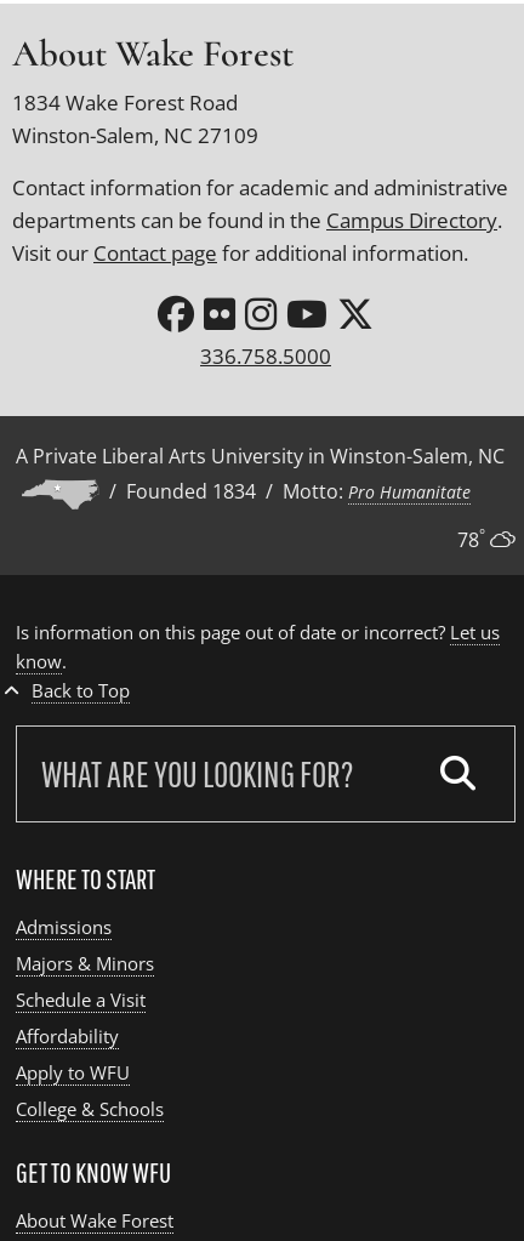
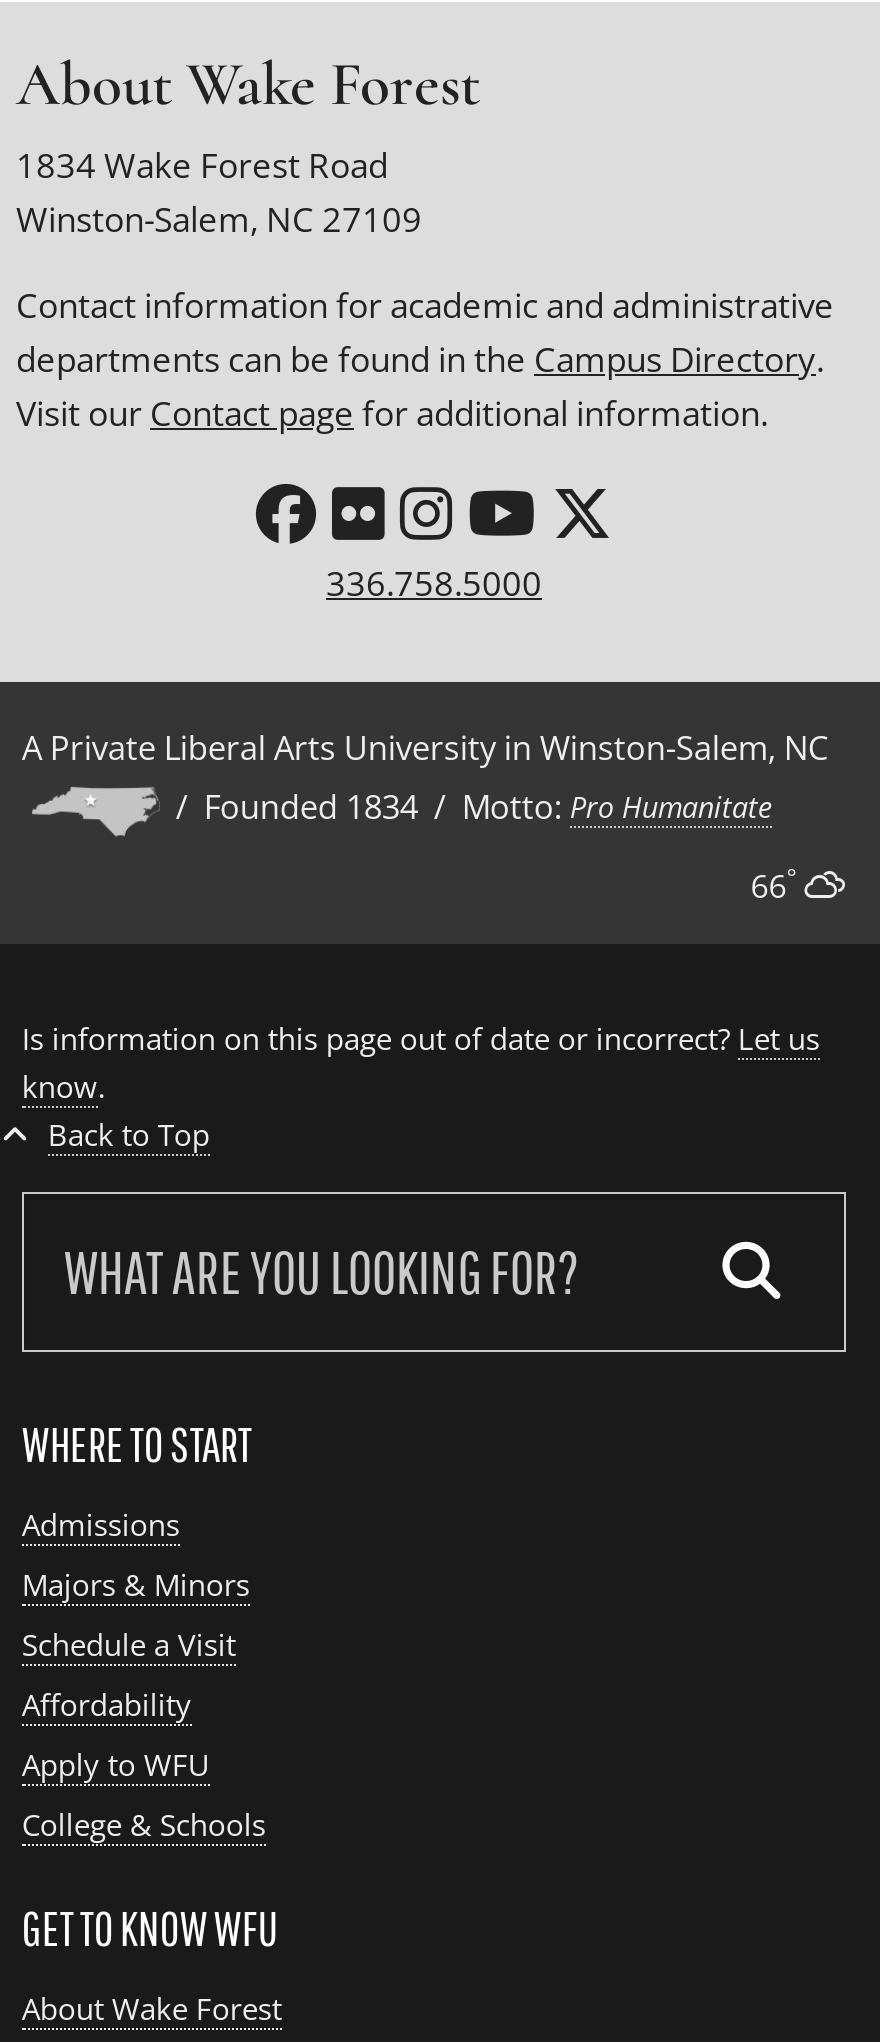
- 78°
+ 66°
